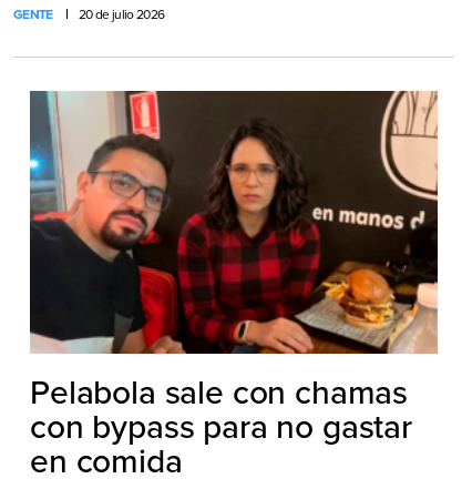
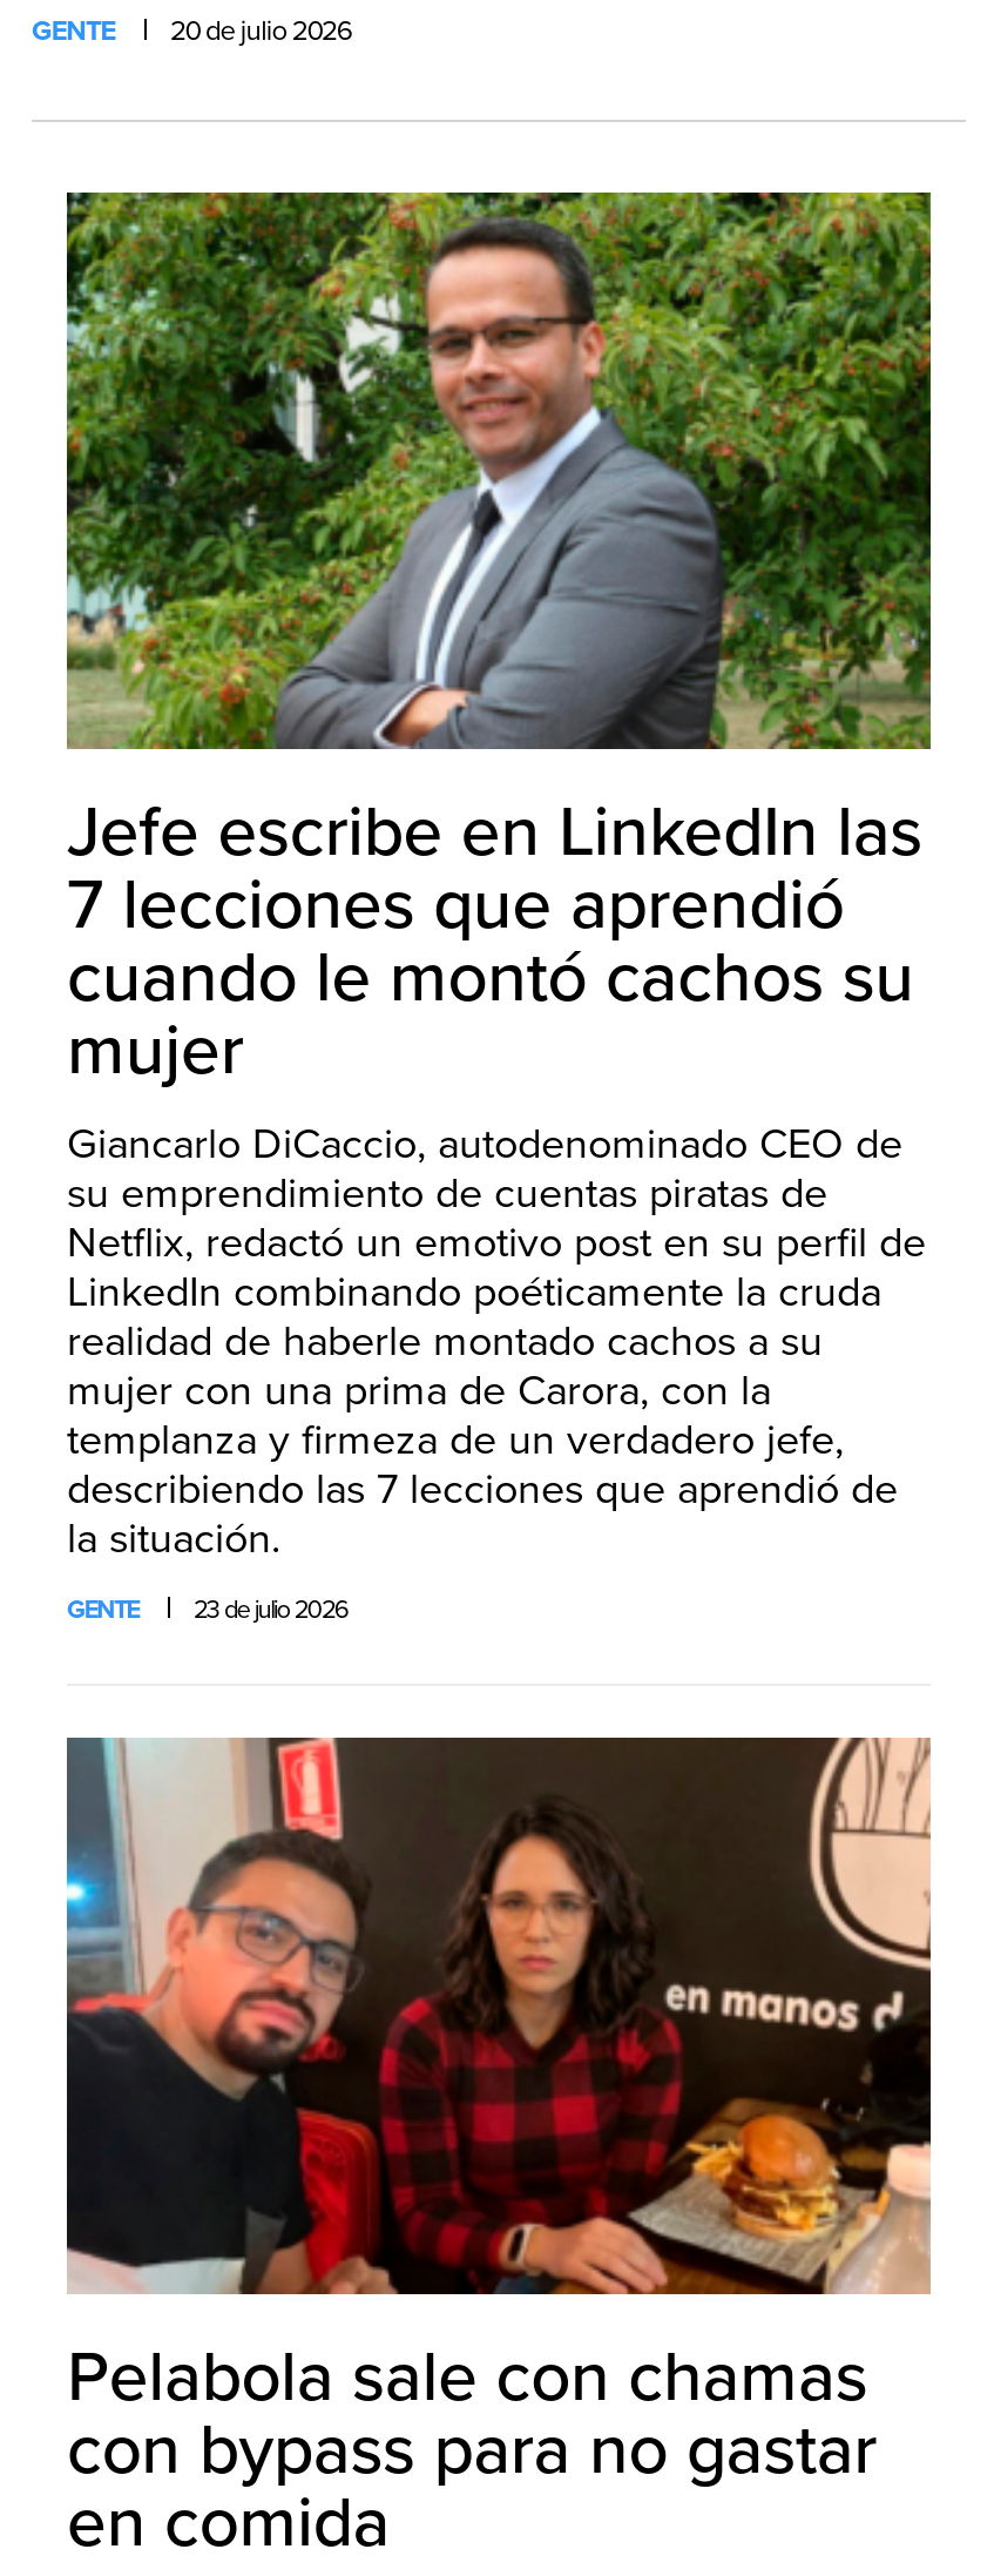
+ [image]
+ Jefe escribe en LinkedIn las
+ 7 lecciones que aprendió
+ cuando le montó cachos su
+ mujer
+ Giancarlo DiCaccio, autodenominado CEO de
+ su emprendimiento de cuentas piratas de
+ Netflix, redactó un emotivo post en su perfil de
+ LinkedIn combinando poéticamente la cruda
+ realidad de haberle montado cachos a su
+ mujer con una prima de Carora, con la
+ templanza y firmeza de un verdadero jefe,
+ describiendo las 7 lecciones que aprendió de
+ la situación.
+ GENTE
+ 23 de julio 2026
